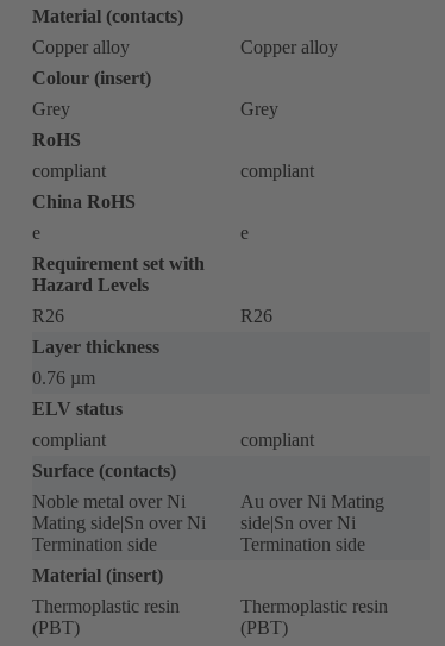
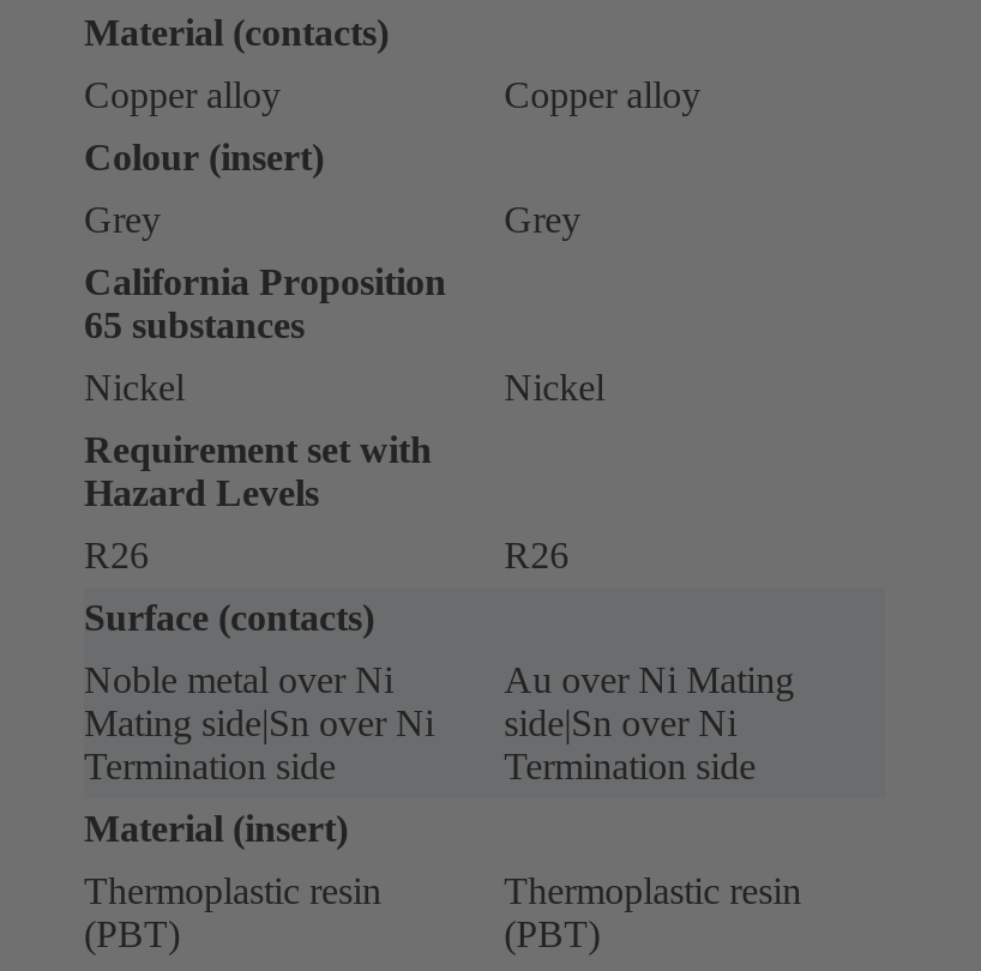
- RoHS
- compliant
- compliant
- China RoHS
- e
- e
+ California Proposition
+ 65 substances
+ Nickel
+ Nickel

- Layer thickness
- 0.76 µm
- ELV status
- compliant
- compliant
